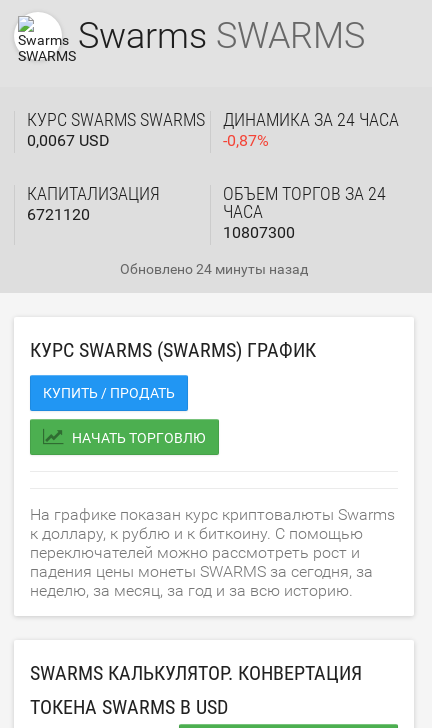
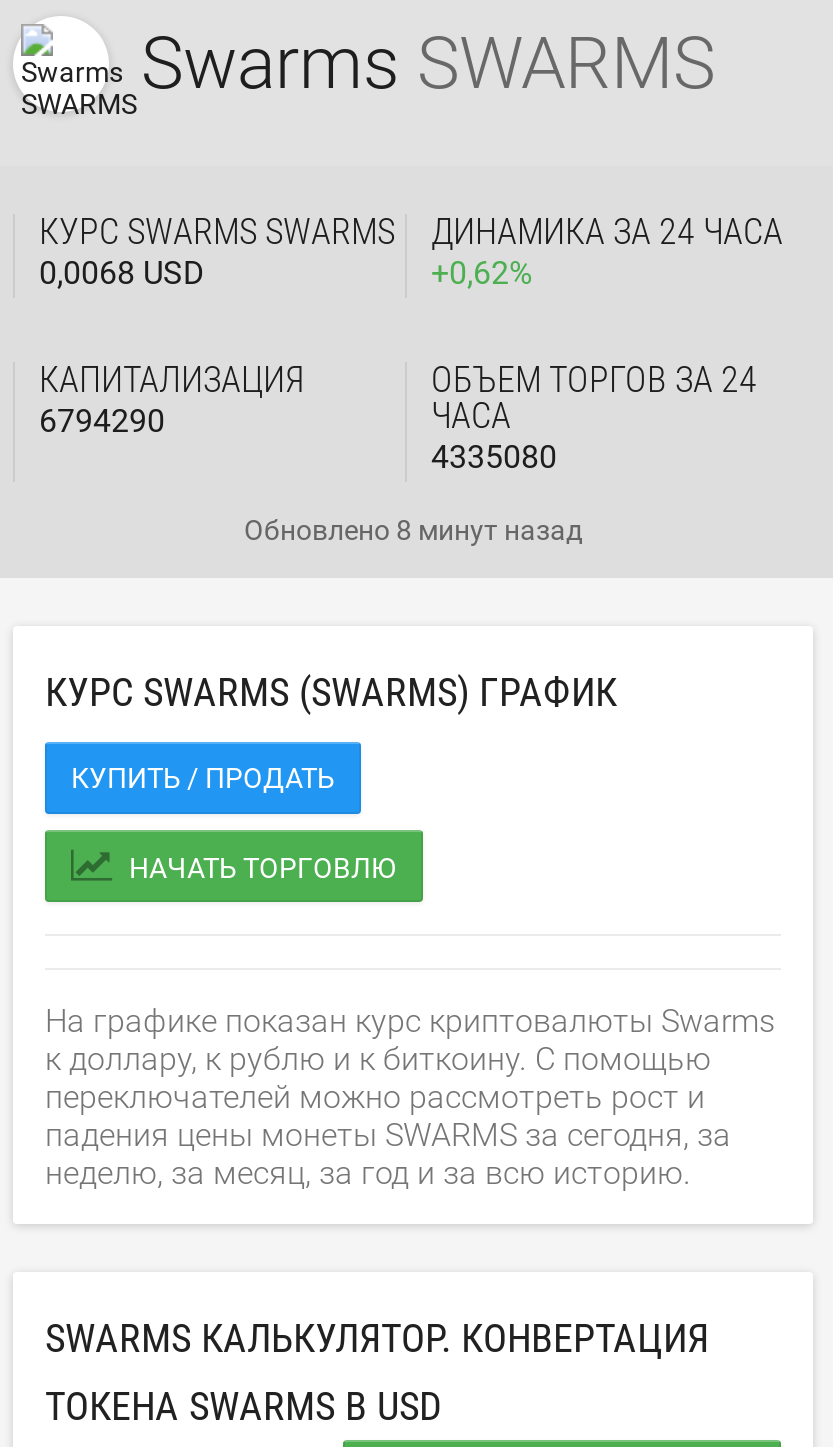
- 0,0067 USD
+ 0,0068 USD

- -0,87%
+ +0,62%

- 6721120
+ 6794290

- 10807300
+ 4335080

- Обновлено 24 минуты назад
+ Обновлено 8 минут назад
